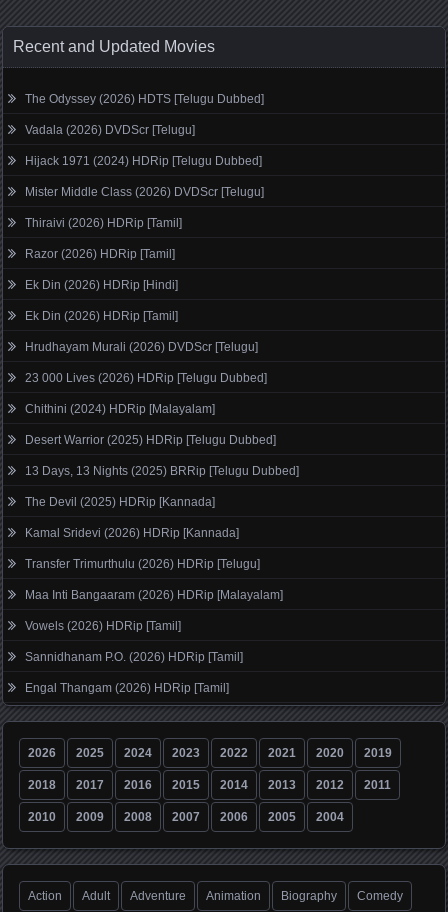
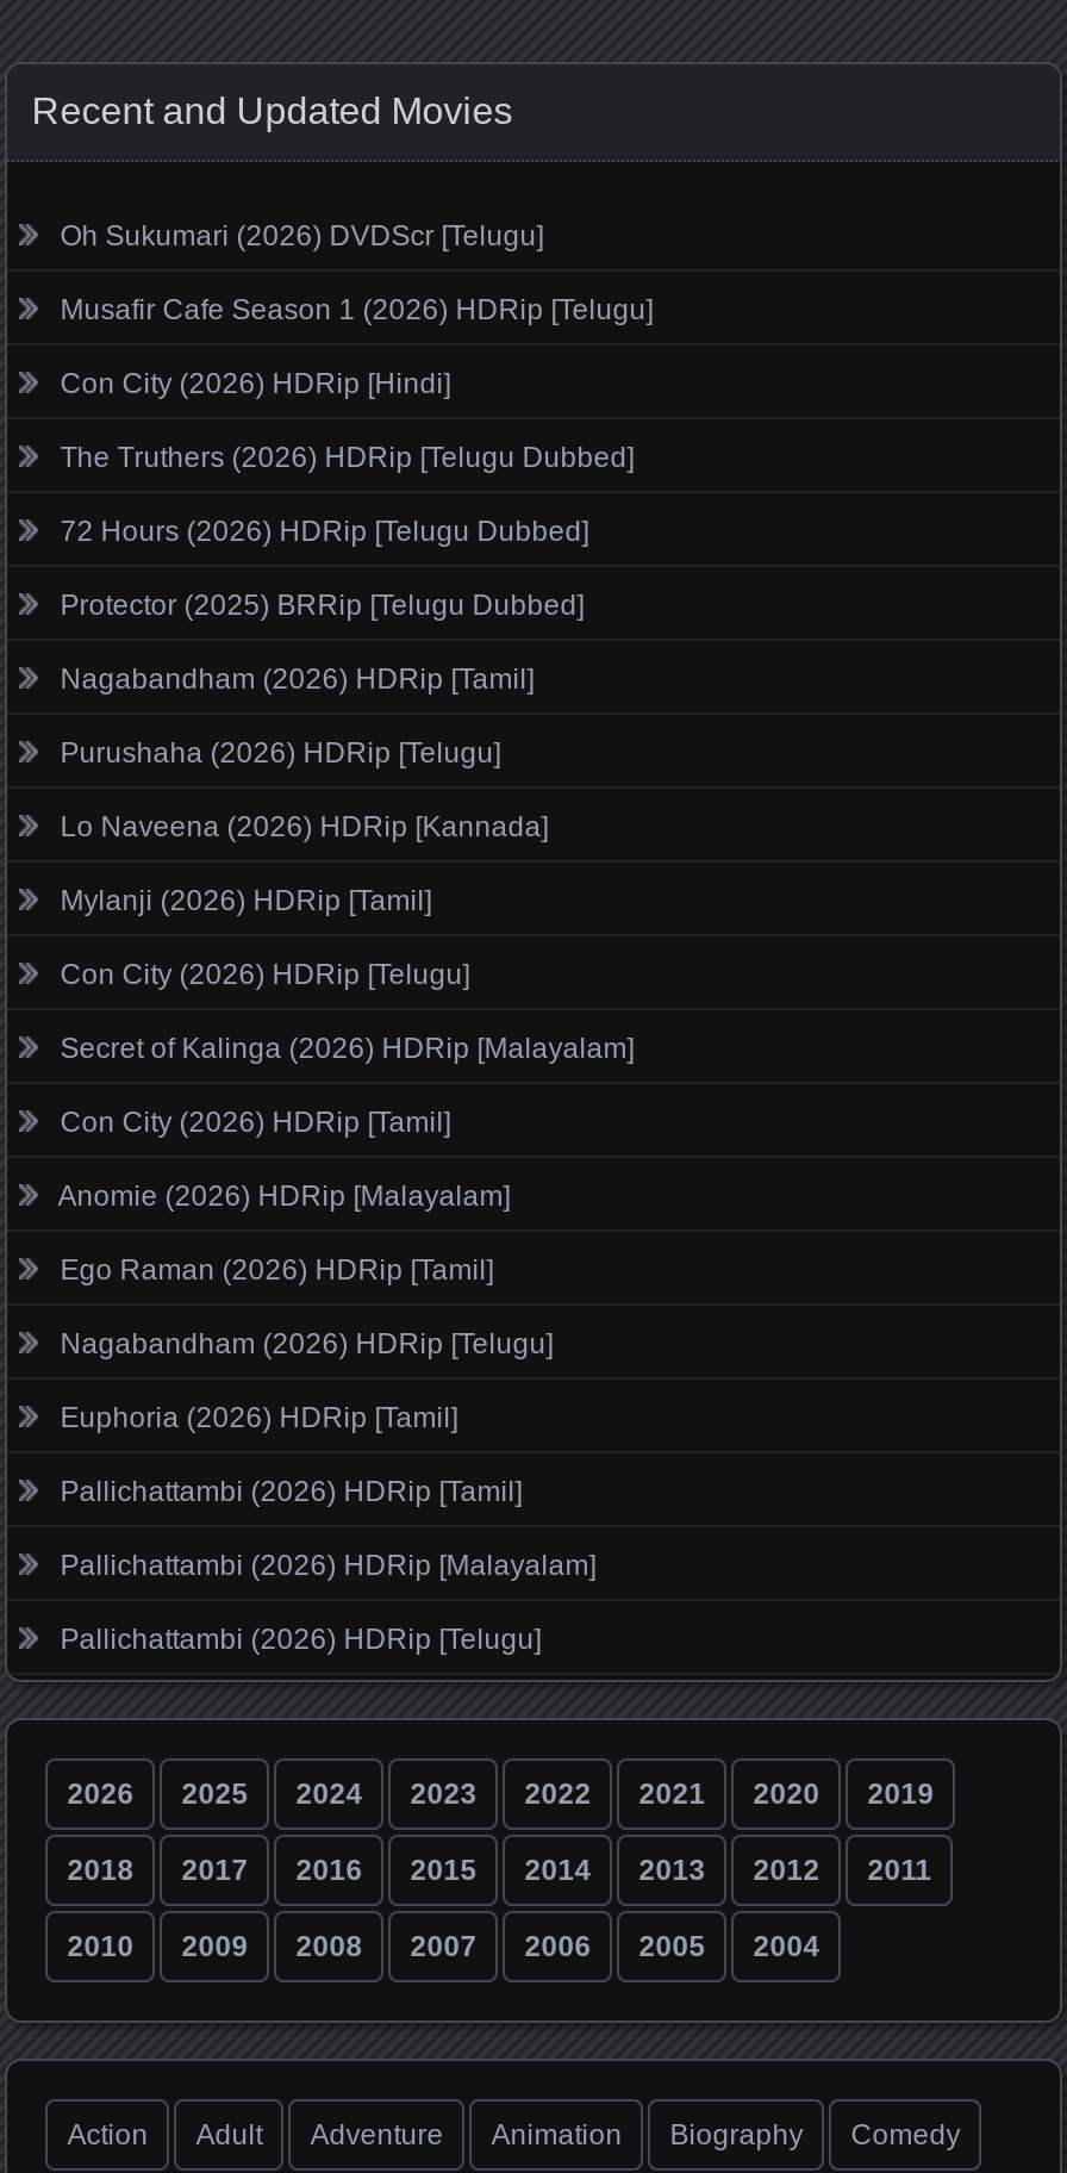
- The Odyssey (2026) HDTS [Telugu Dubbed]
+ Oh Sukumari (2026) DVDScr [Telugu]

- Vadala (2026) DVDScr [Telugu]
+ Musafir Cafe Season 1 (2026) HDRip [Telugu]

- Hijack 1971 (2024) HDRip [Telugu Dubbed]
+ Con City (2026) HDRip [Hindi]

- Mister Middle Class (2026) DVDScr [Telugu]
+ The Truthers (2026) HDRip [Telugu Dubbed]

- Thiraivi (2026) HDRip [Tamil]
+ 72 Hours (2026) HDRip [Telugu Dubbed]

- Razor (2026) HDRip [Tamil]
+ Protector (2025) BRRip [Telugu Dubbed]

- Ek Din (2026) HDRip [Hindi]
+ Nagabandham (2026) HDRip [Tamil]

- Ek Din (2026) HDRip [Tamil]
+ Purushaha (2026) HDRip [Telugu]

- Hrudhayam Murali (2026) DVDScr [Telugu]
+ Lo Naveena (2026) HDRip [Kannada]

- 23 000 Lives (2026) HDRip [Telugu Dubbed]
+ Mylanji (2026) HDRip [Tamil]

- Chithini (2024) HDRip [Malayalam]
+ Con City (2026) HDRip [Telugu]

- Desert Warrior (2025) HDRip [Telugu Dubbed]
+ Secret of Kalinga (2026) HDRip [Malayalam]

- 13 Days, 13 Nights (2025) BRRip [Telugu Dubbed]
+ Con City (2026) HDRip [Tamil]

- The Devil (2025) HDRip [Kannada]
+ Anomie (2026) HDRip [Malayalam]

- Kamal Sridevi (2026) HDRip [Kannada]
+ Ego Raman (2026) HDRip [Tamil]

- Transfer Trimurthulu (2026) HDRip [Telugu]
+ Nagabandham (2026) HDRip [Telugu]

- Maa Inti Bangaaram (2026) HDRip [Malayalam]
+ Euphoria (2026) HDRip [Tamil]

- Vowels (2026) HDRip [Tamil]
+ Pallichattambi (2026) HDRip [Tamil]

- Sannidhanam P.O. (2026) HDRip [Tamil]
+ Pallichattambi (2026) HDRip [Malayalam]

- Engal Thangam (2026) HDRip [Tamil]
+ Pallichattambi (2026) HDRip [Telugu]
